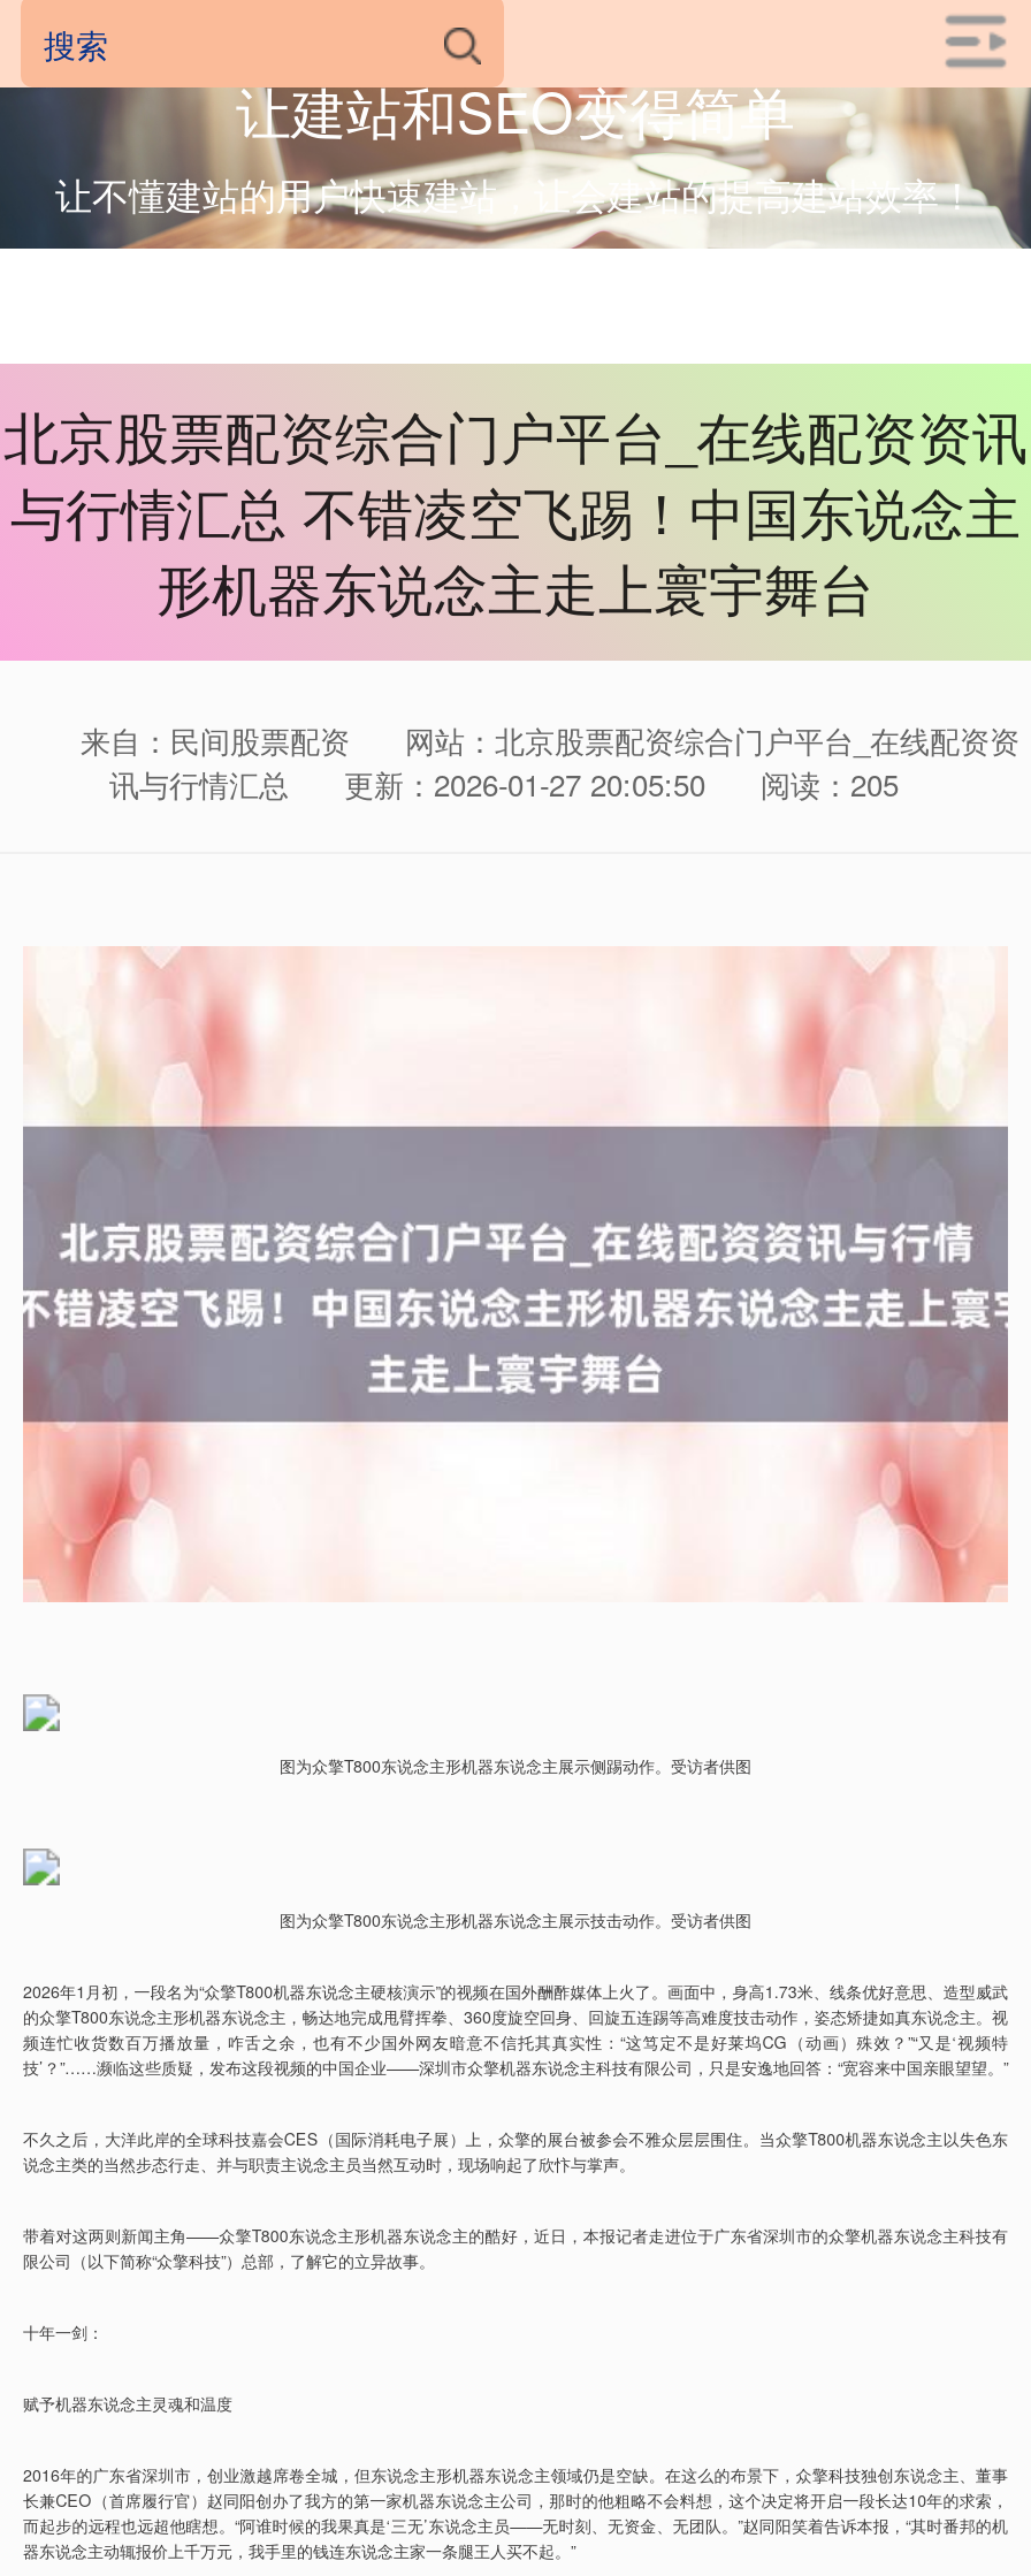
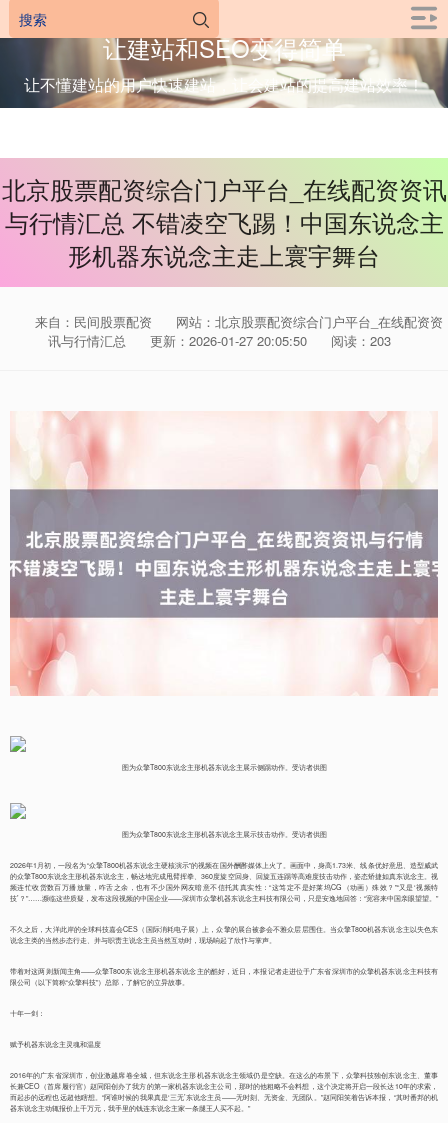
- 讯与行情汇总 更新：2026-01-27 20:05:50 阅读：205
+ 讯与行情汇总 更新：2026-01-27 20:05:50 阅读：203
